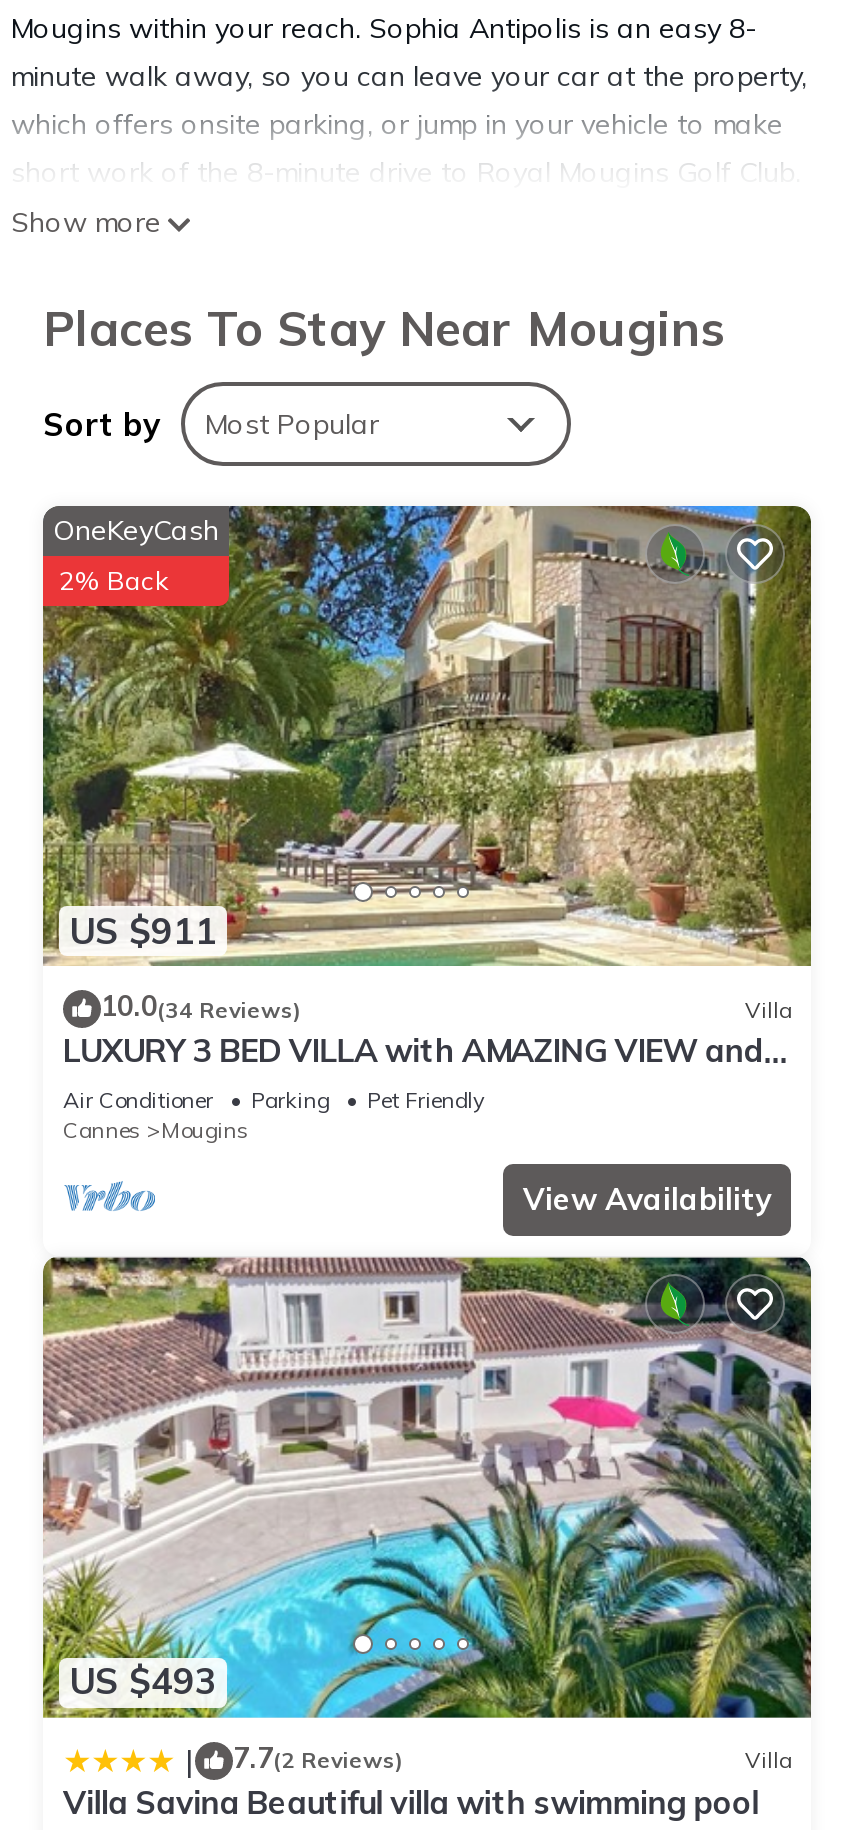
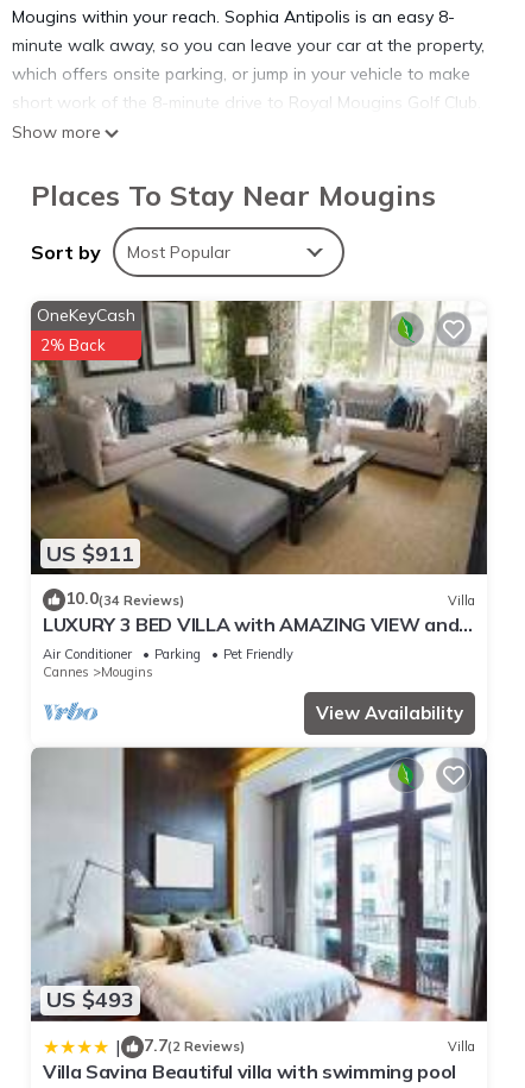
- [image]
+ [image]

- [image]
+ [image]
